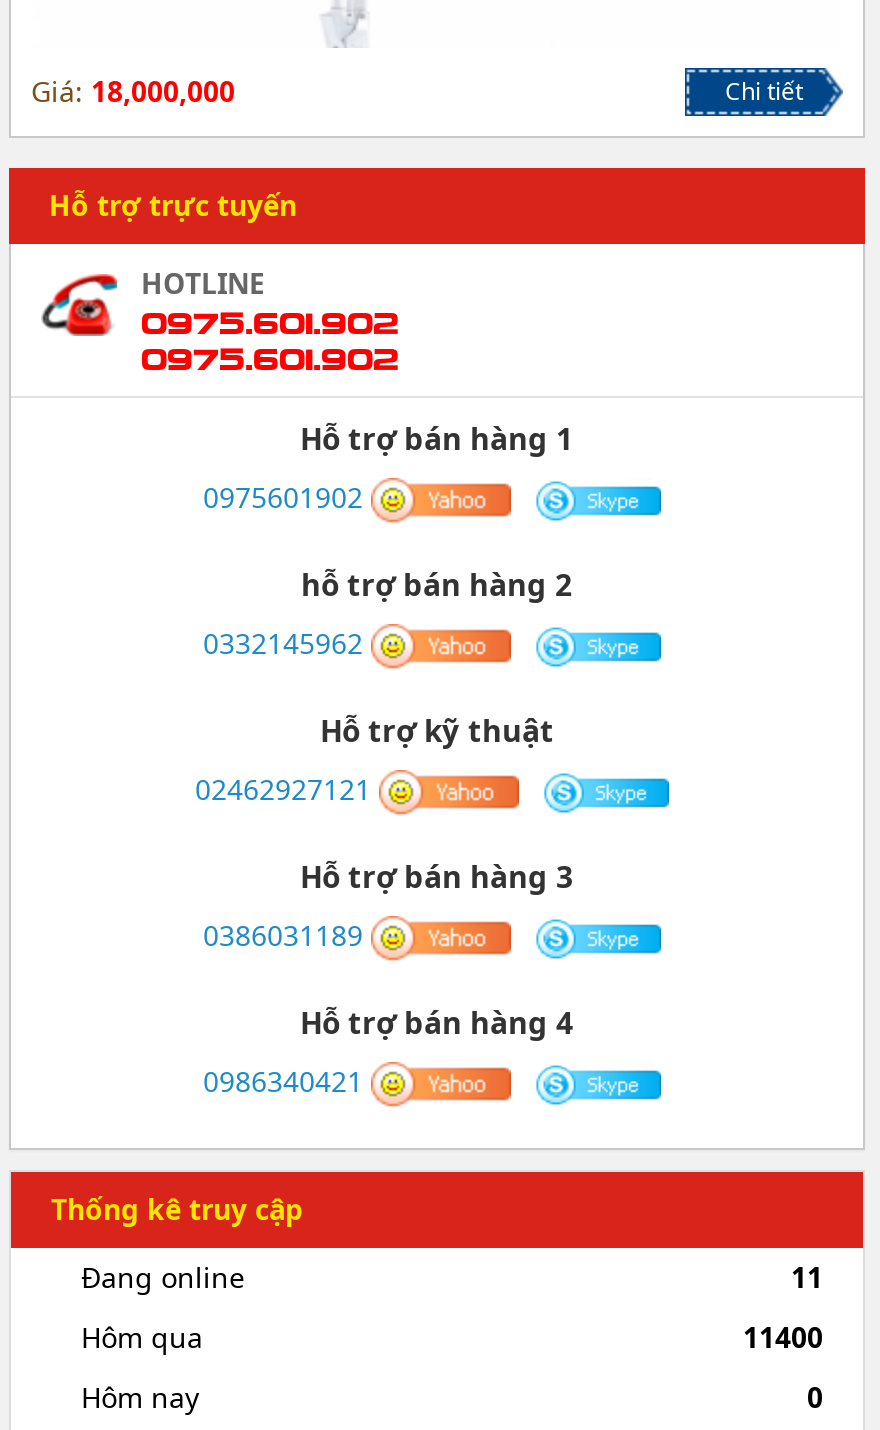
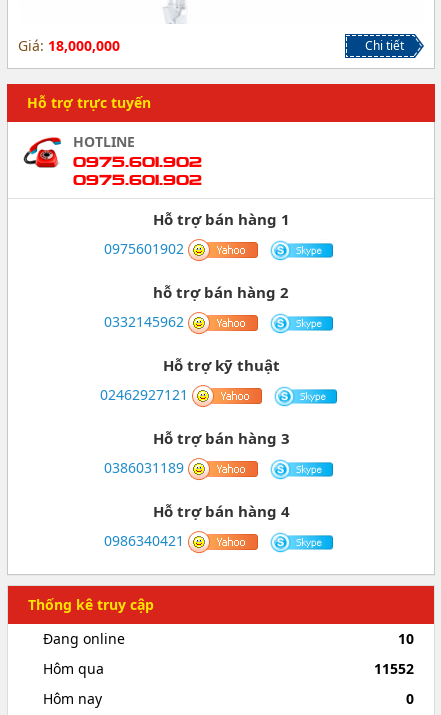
- 11
+ 10

- 11400
+ 11552
